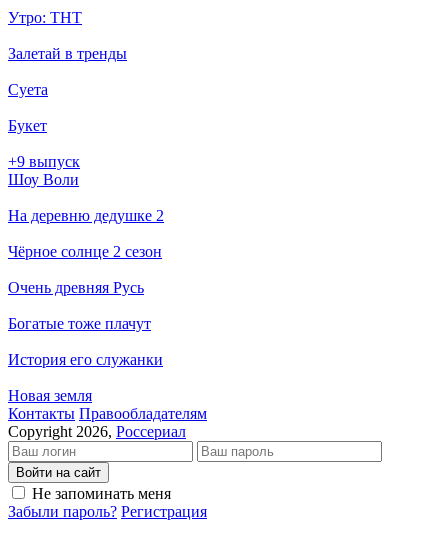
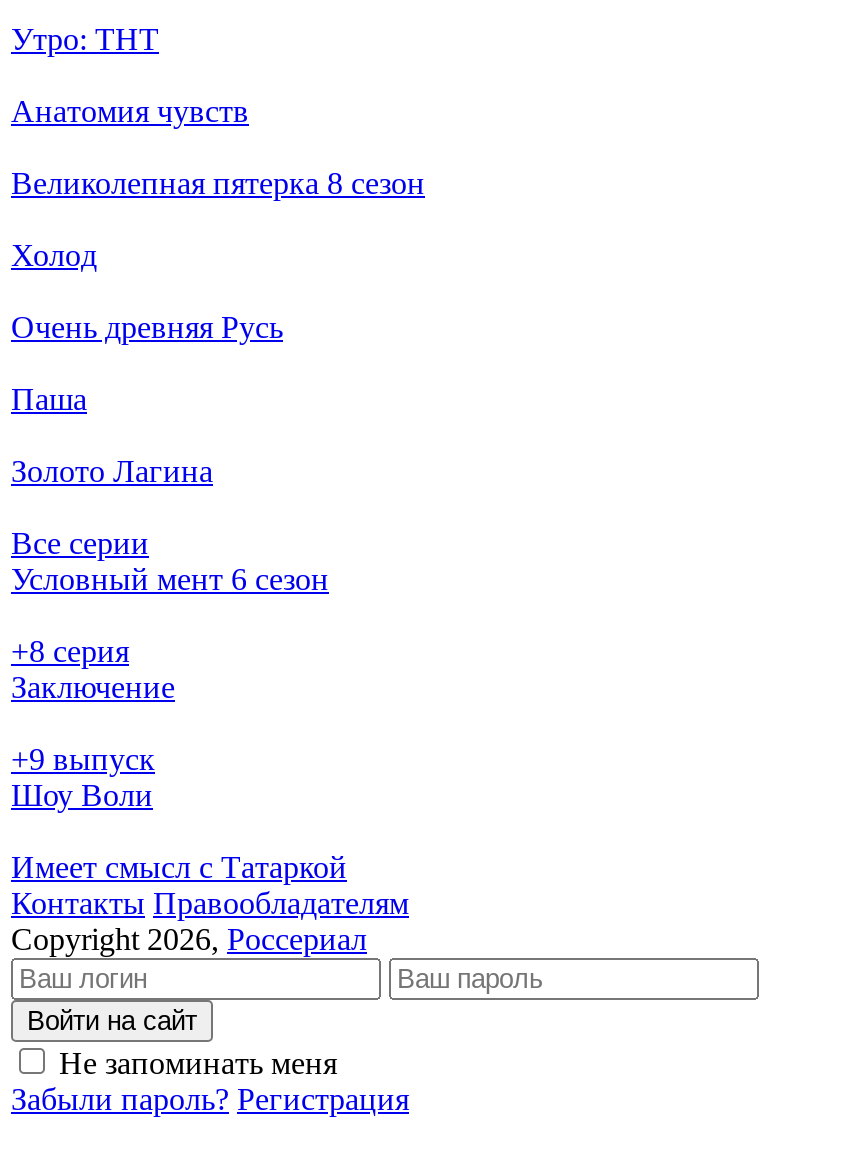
- Залетай в тренды
- Суета
- Букет
+ Анатомия чувств
+ Великолепная пятерка 8 сезон
+ Холод
+ Паша
+ Золото Лагина
+ Все серии
+ Условный мент 6 сезон
+ +8 серия
+ Заключение

moved down: +9 выпуск | Шоу Воли

- На деревню дедушке 2
- Чёрное солнце 2 сезон
- Богатые тоже плачут
- История его служанки
- Новая земля
+ Имеет смысл с Татаркой

moved up: Очень древняя Русь
